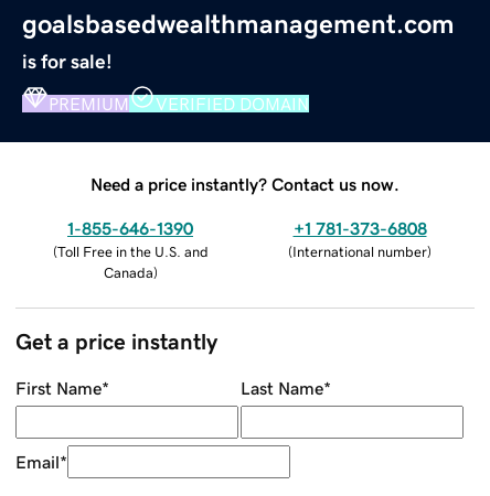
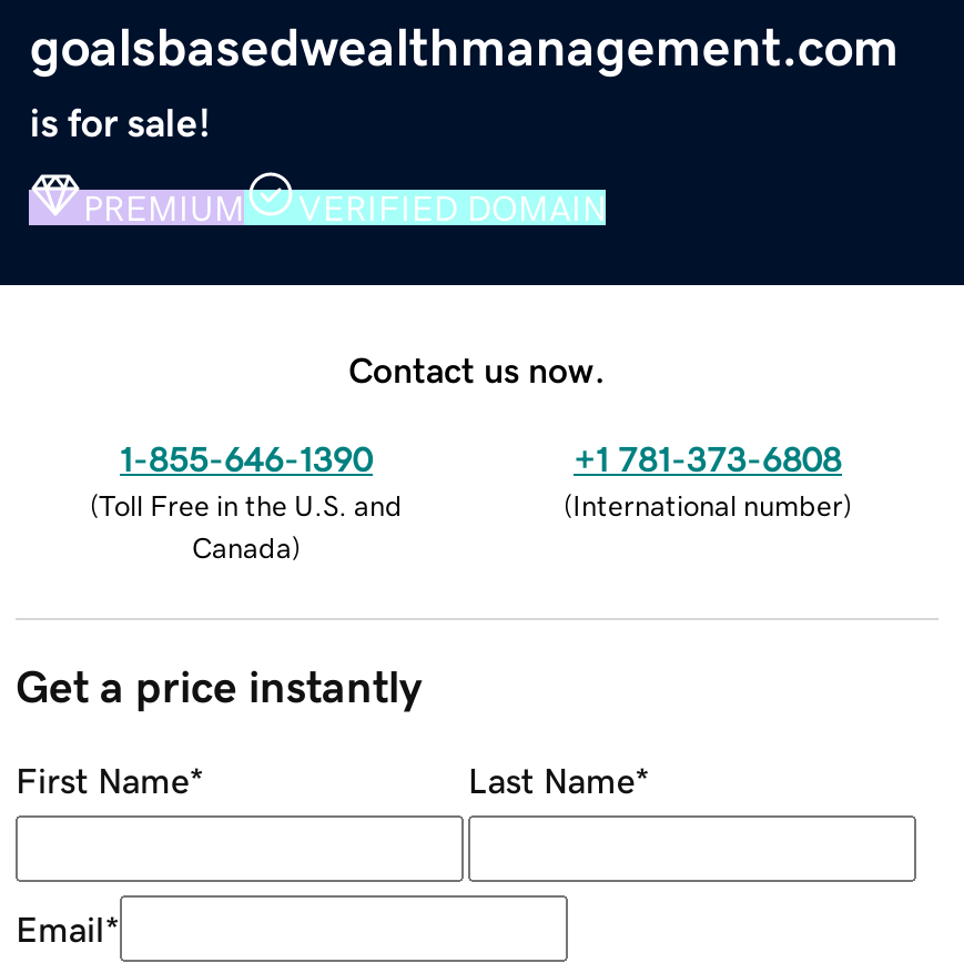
- Need a price instantly? Contact us now.
+ Contact us now.
